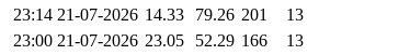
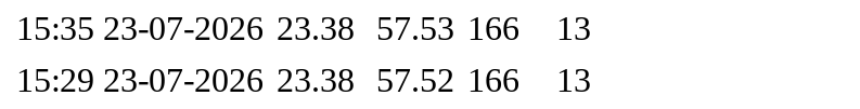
- 23:14 21-07-2026 14.33 79.26 201 13
+ 15:35 23-07-2026 23.38 57.53 166 13

- 23:00 21-07-2026 23.05 52.29 166 13
+ 15:29 23-07-2026 23.38 57.52 166 13
